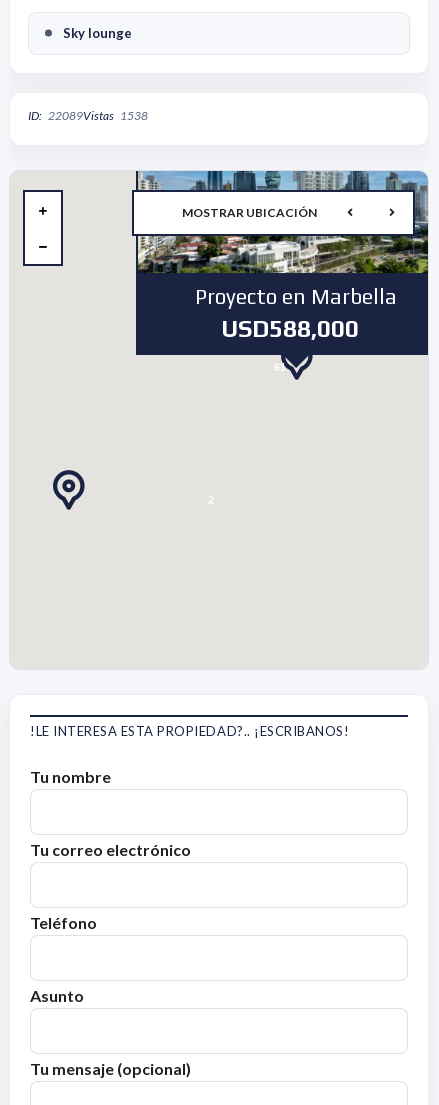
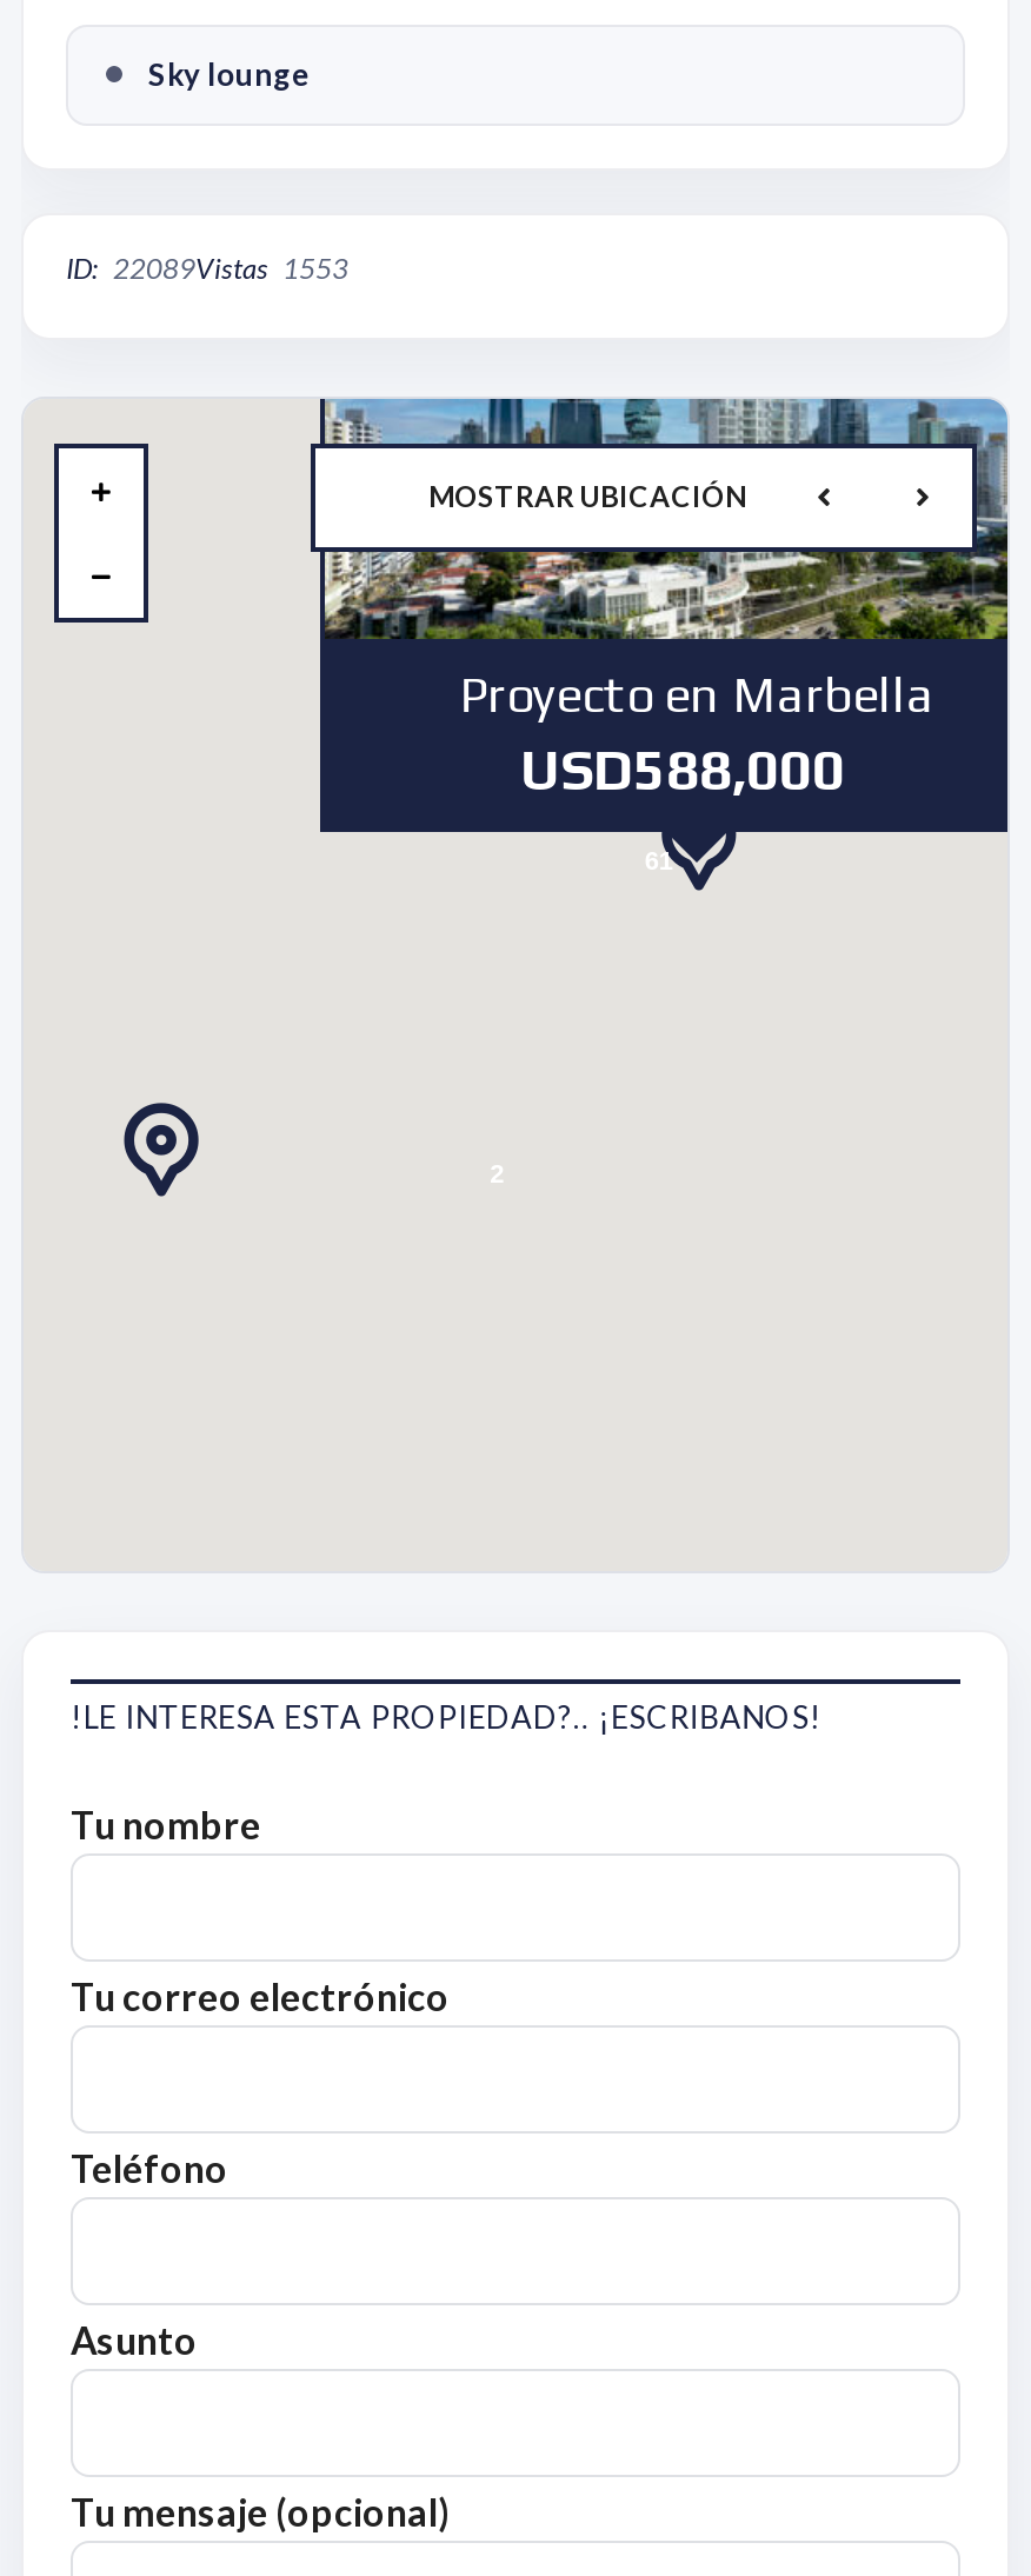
- ID: 22089Vistas 1538
+ ID: 22089Vistas 1553
